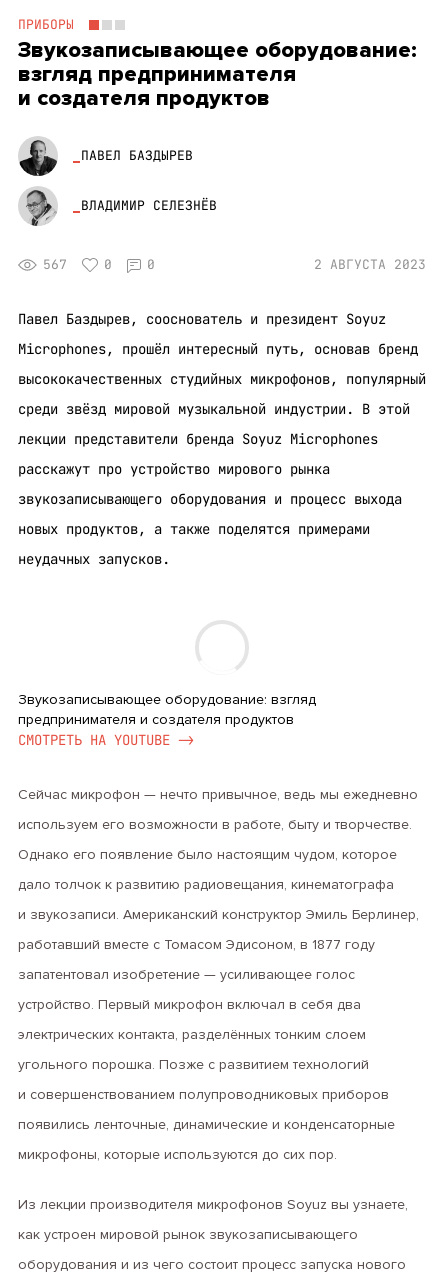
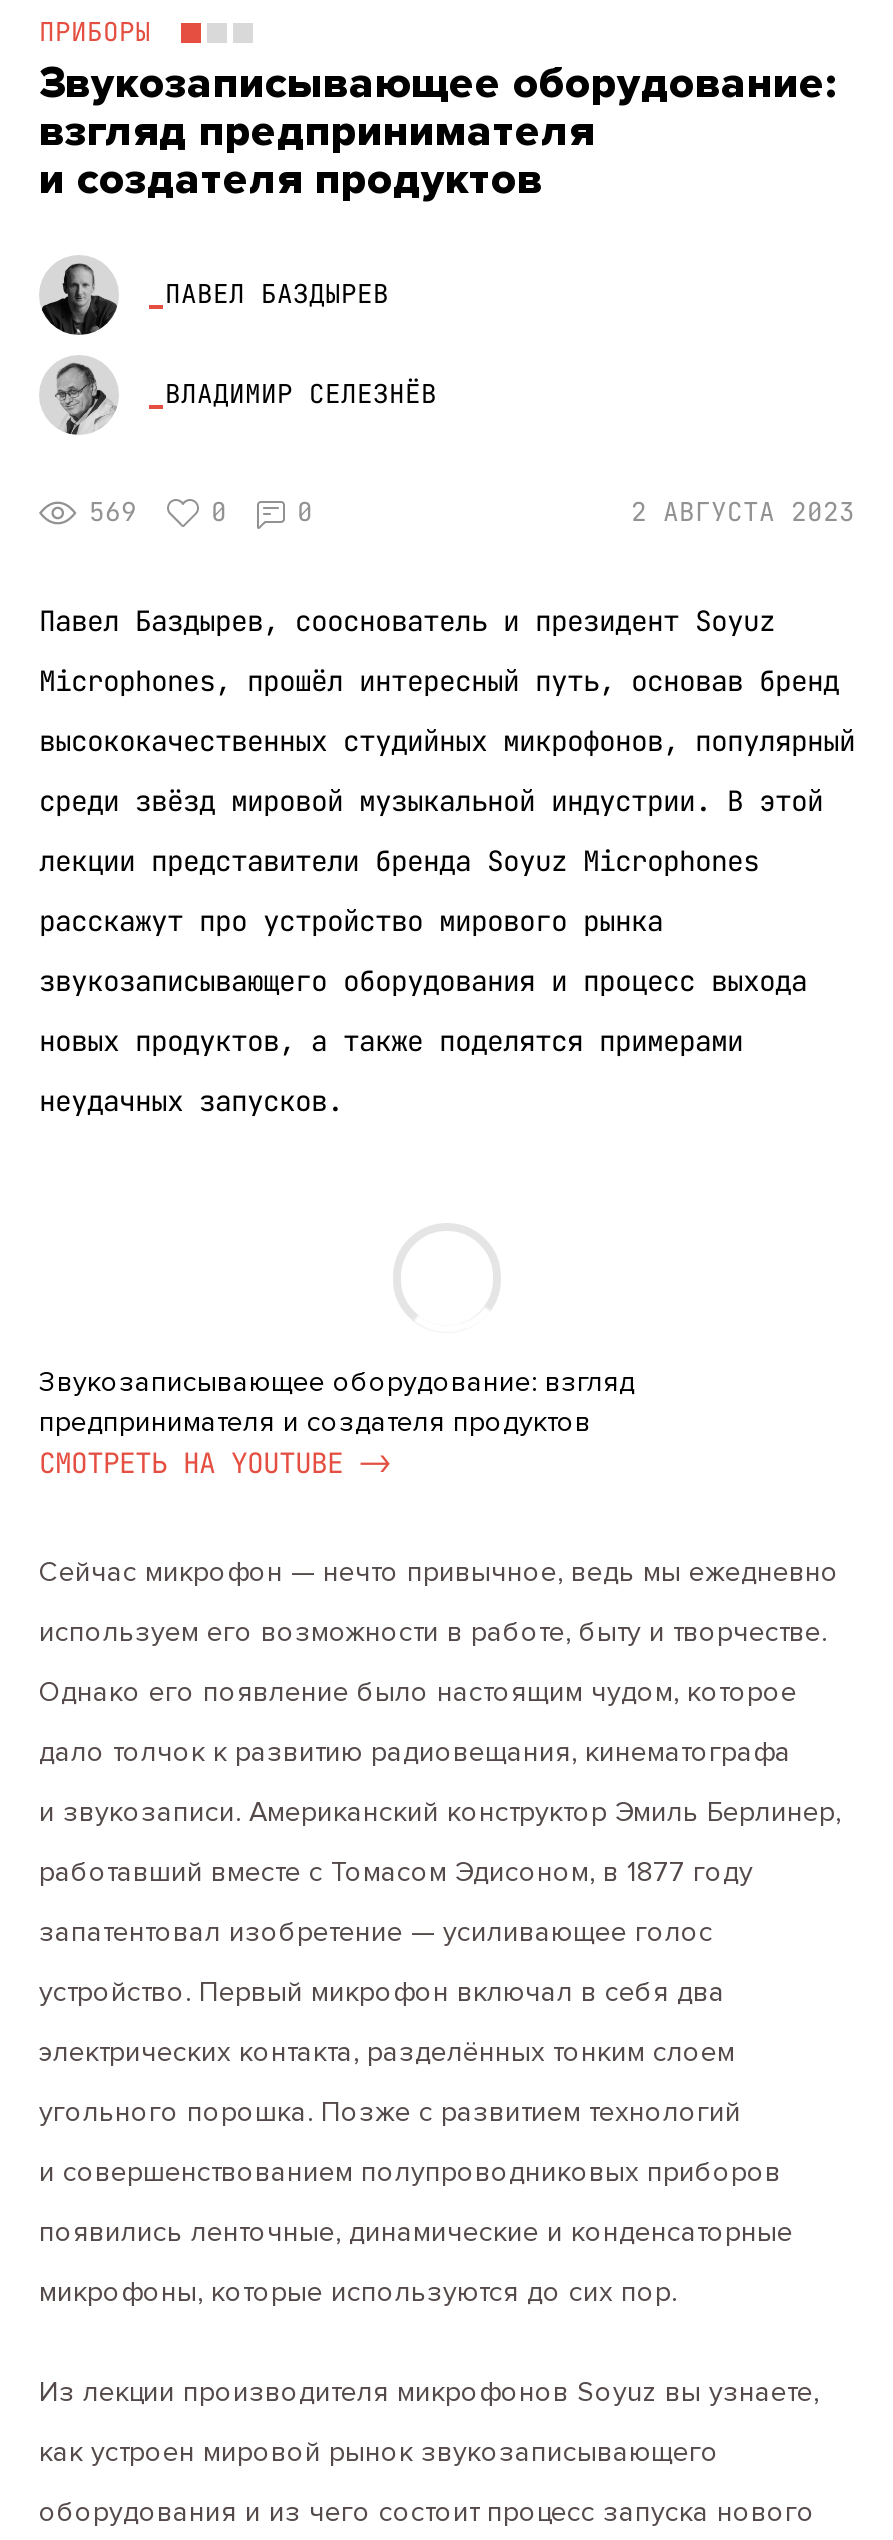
- 567
+ 569
